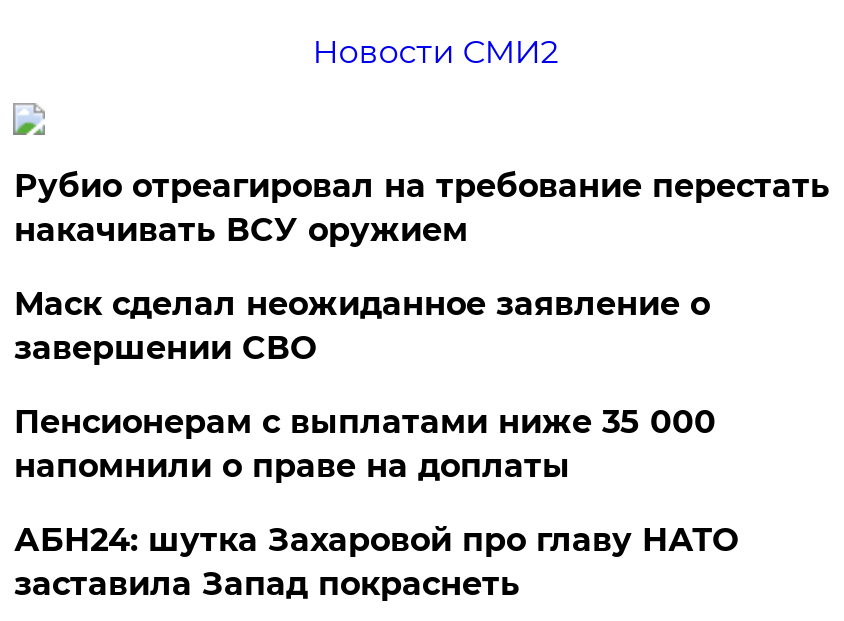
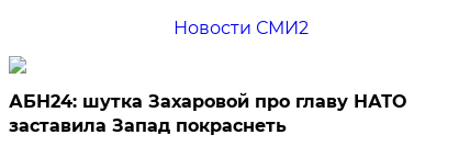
- Рубио отреагировал на требование перестать
- накачивать ВСУ оружием
- Маск сделал неожиданное заявление о
- завершении СВО
- Пенсионерам с выплатами ниже 35 000
- напомнили о праве на доплаты
